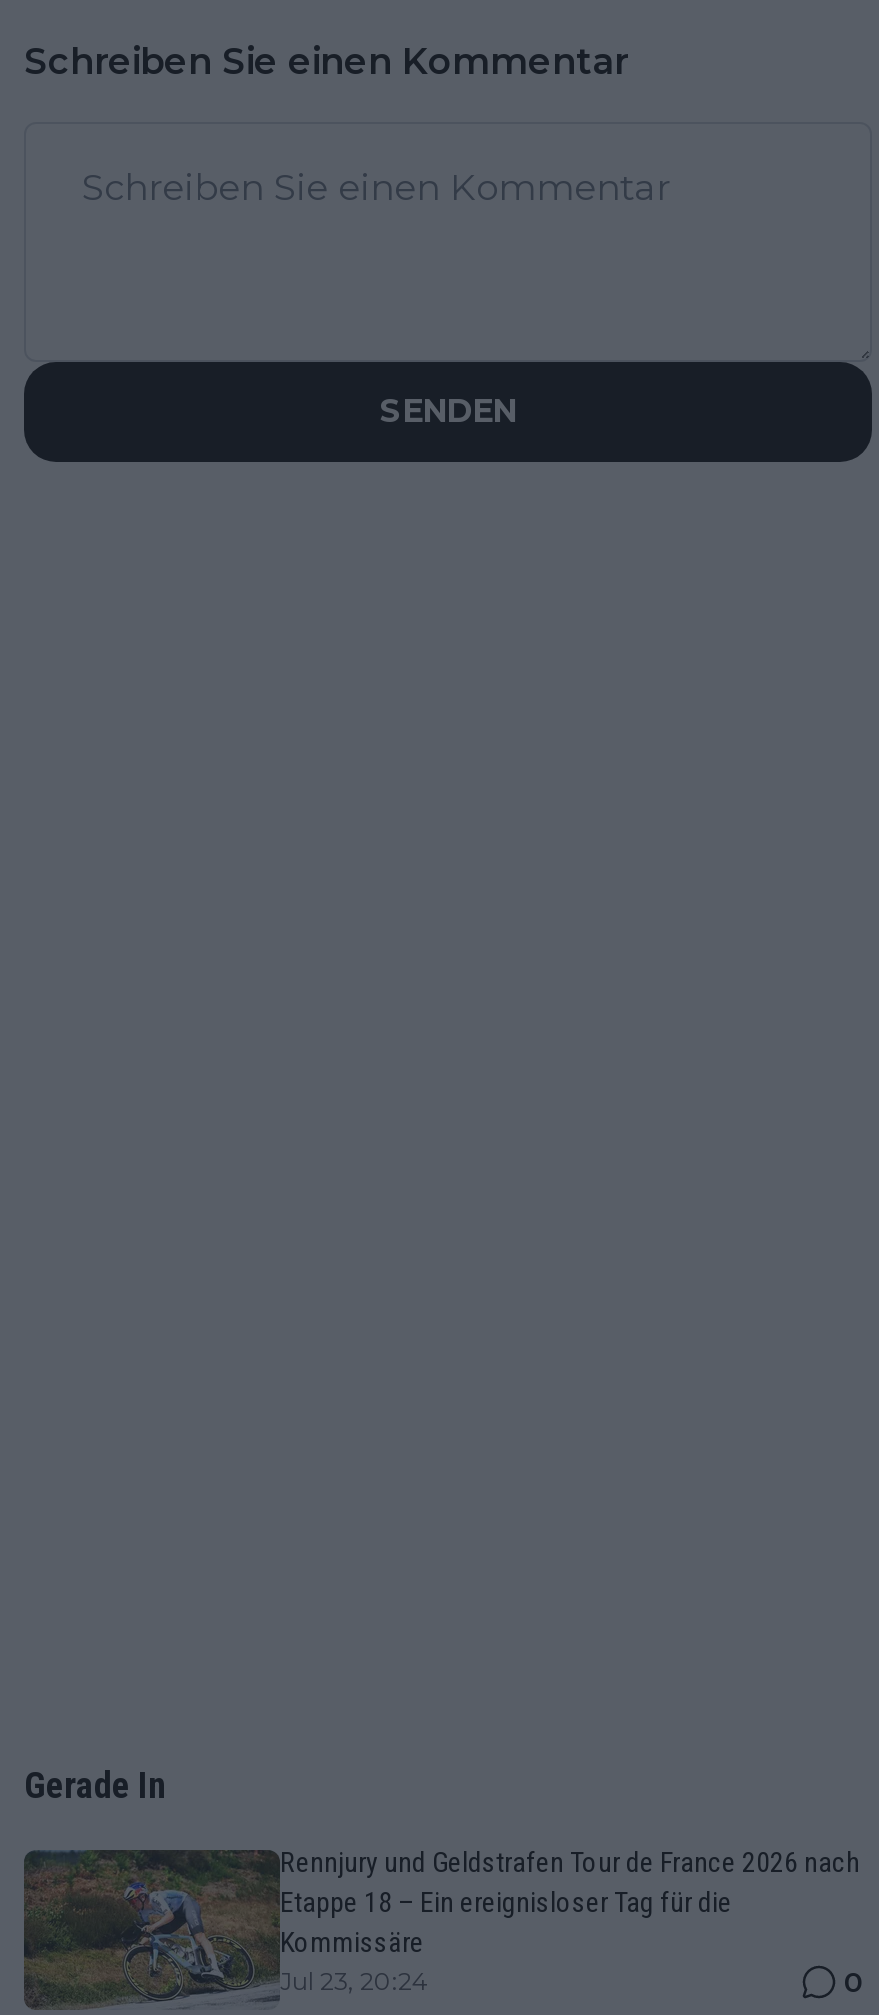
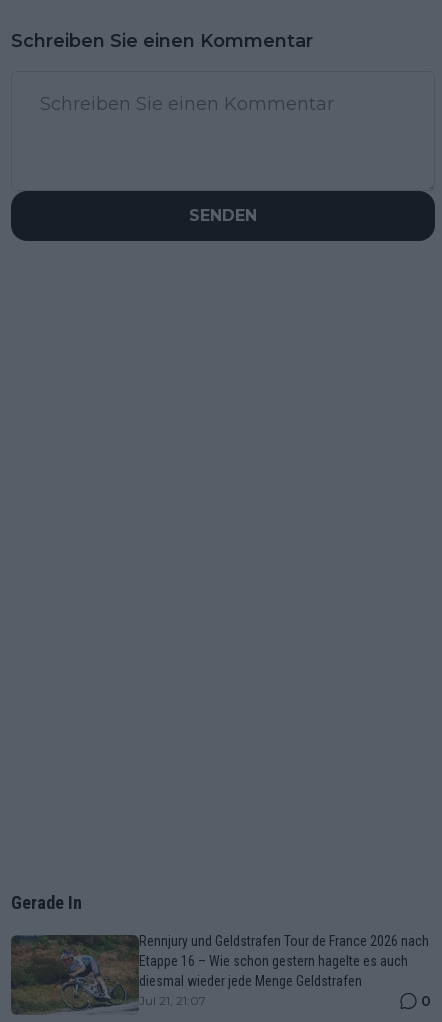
- Etappe 18 – Ein ereignisloser Tag für die
- Kommissäre
- Jul 23, 20:24
+ Etappe 16 – Wie schon gestern hagelte es auch
+ diesmal wieder jede Menge Geldstrafen
+ Jul 21, 21:07
